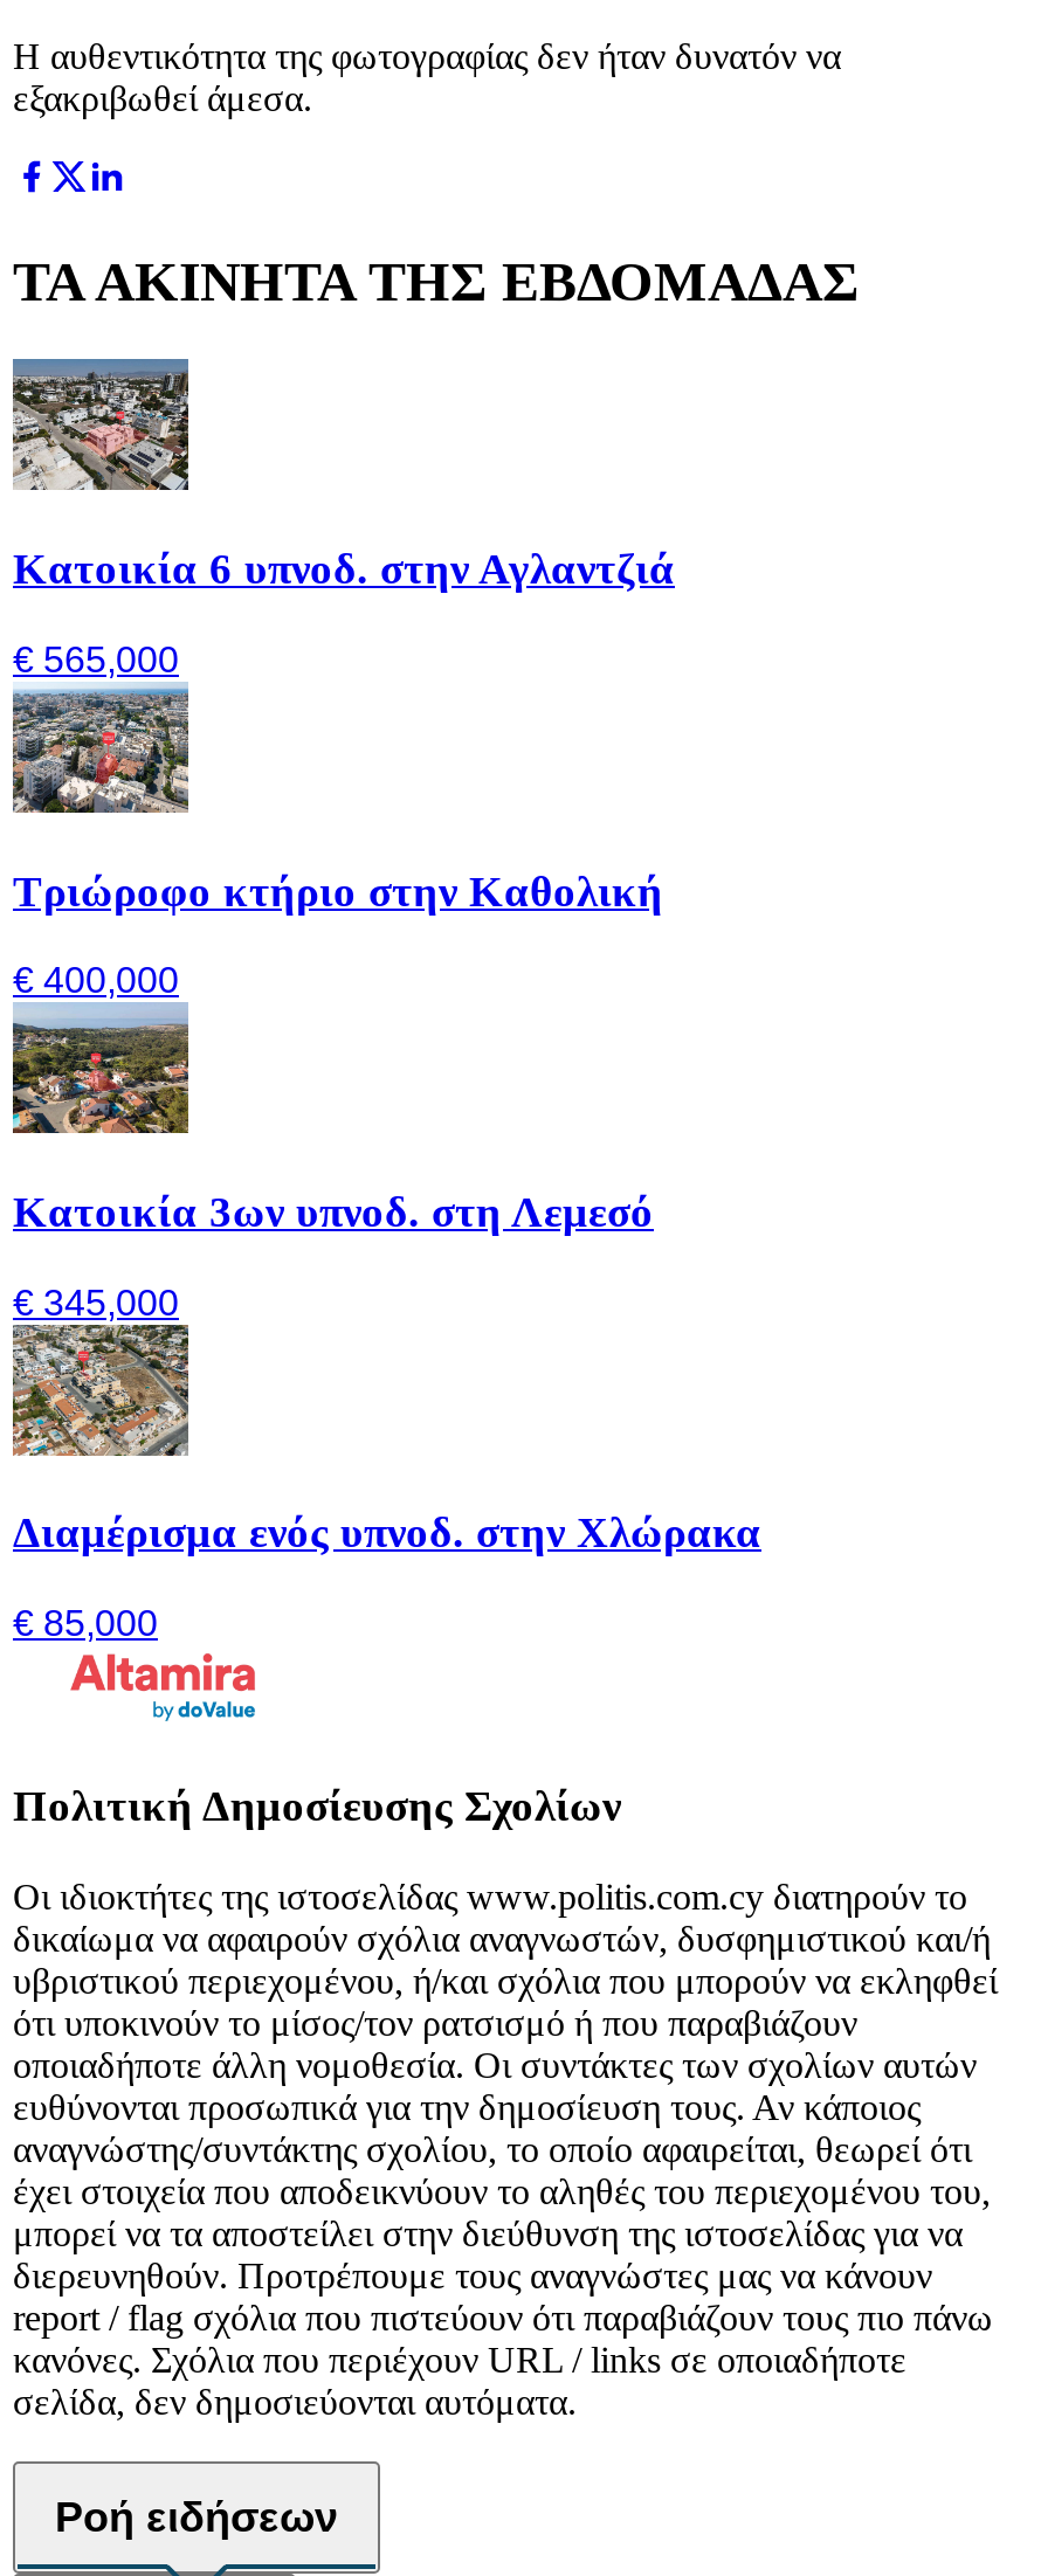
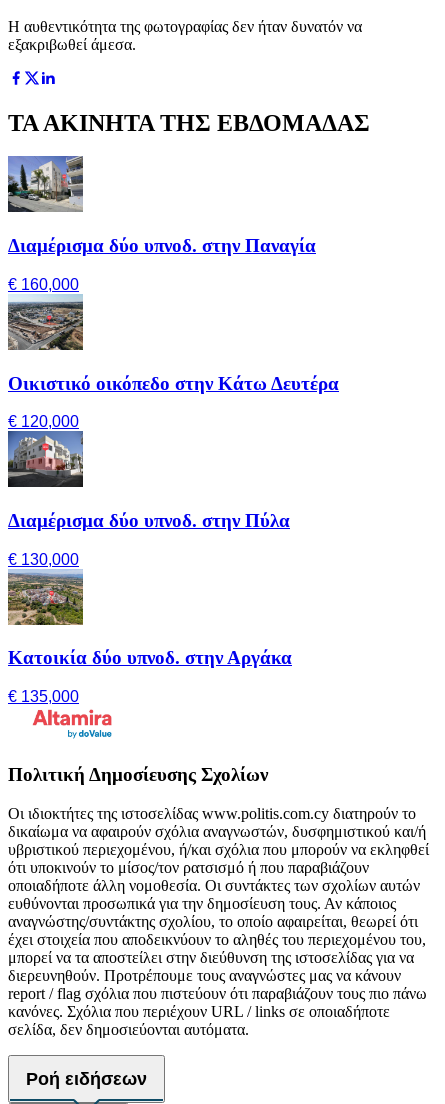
- [image]
- Κατοικία 6 υπνοδ. στην Αγλαντζιά
+ [image]
+ Διαμέρισμα δύο υπνοδ. στην Παναγία

- € 565,000
+ € 160,000

- [image]
- Τριώροφο κτήριο στην Καθολική
+ [image]
+ Οικιστικό οικόπεδο στην Κάτω Δευτέρα

- € 400,000
+ € 120,000

- [image]
- Κατοικία 3ων υπνοδ. στη Λεμεσό
+ [image]
+ Διαμέρισμα δύο υπνοδ. στην Πύλα

- € 345,000
+ € 130,000

- [image]
- Διαμέρισμα ενός υπνοδ. στην Χλώρακα
+ [image]
+ Κατοικία δύο υπνοδ. στην Αργάκα

- € 85,000
+ € 135,000
